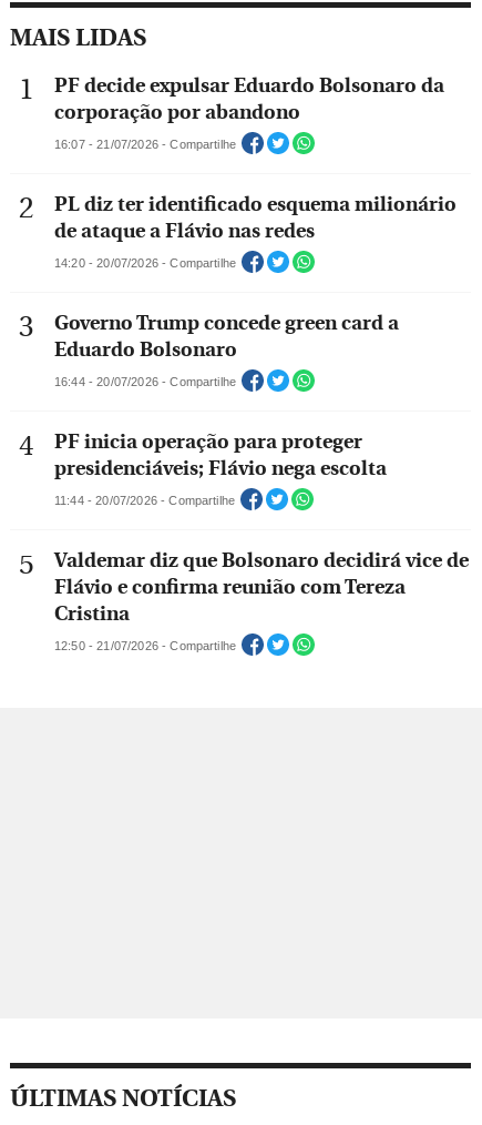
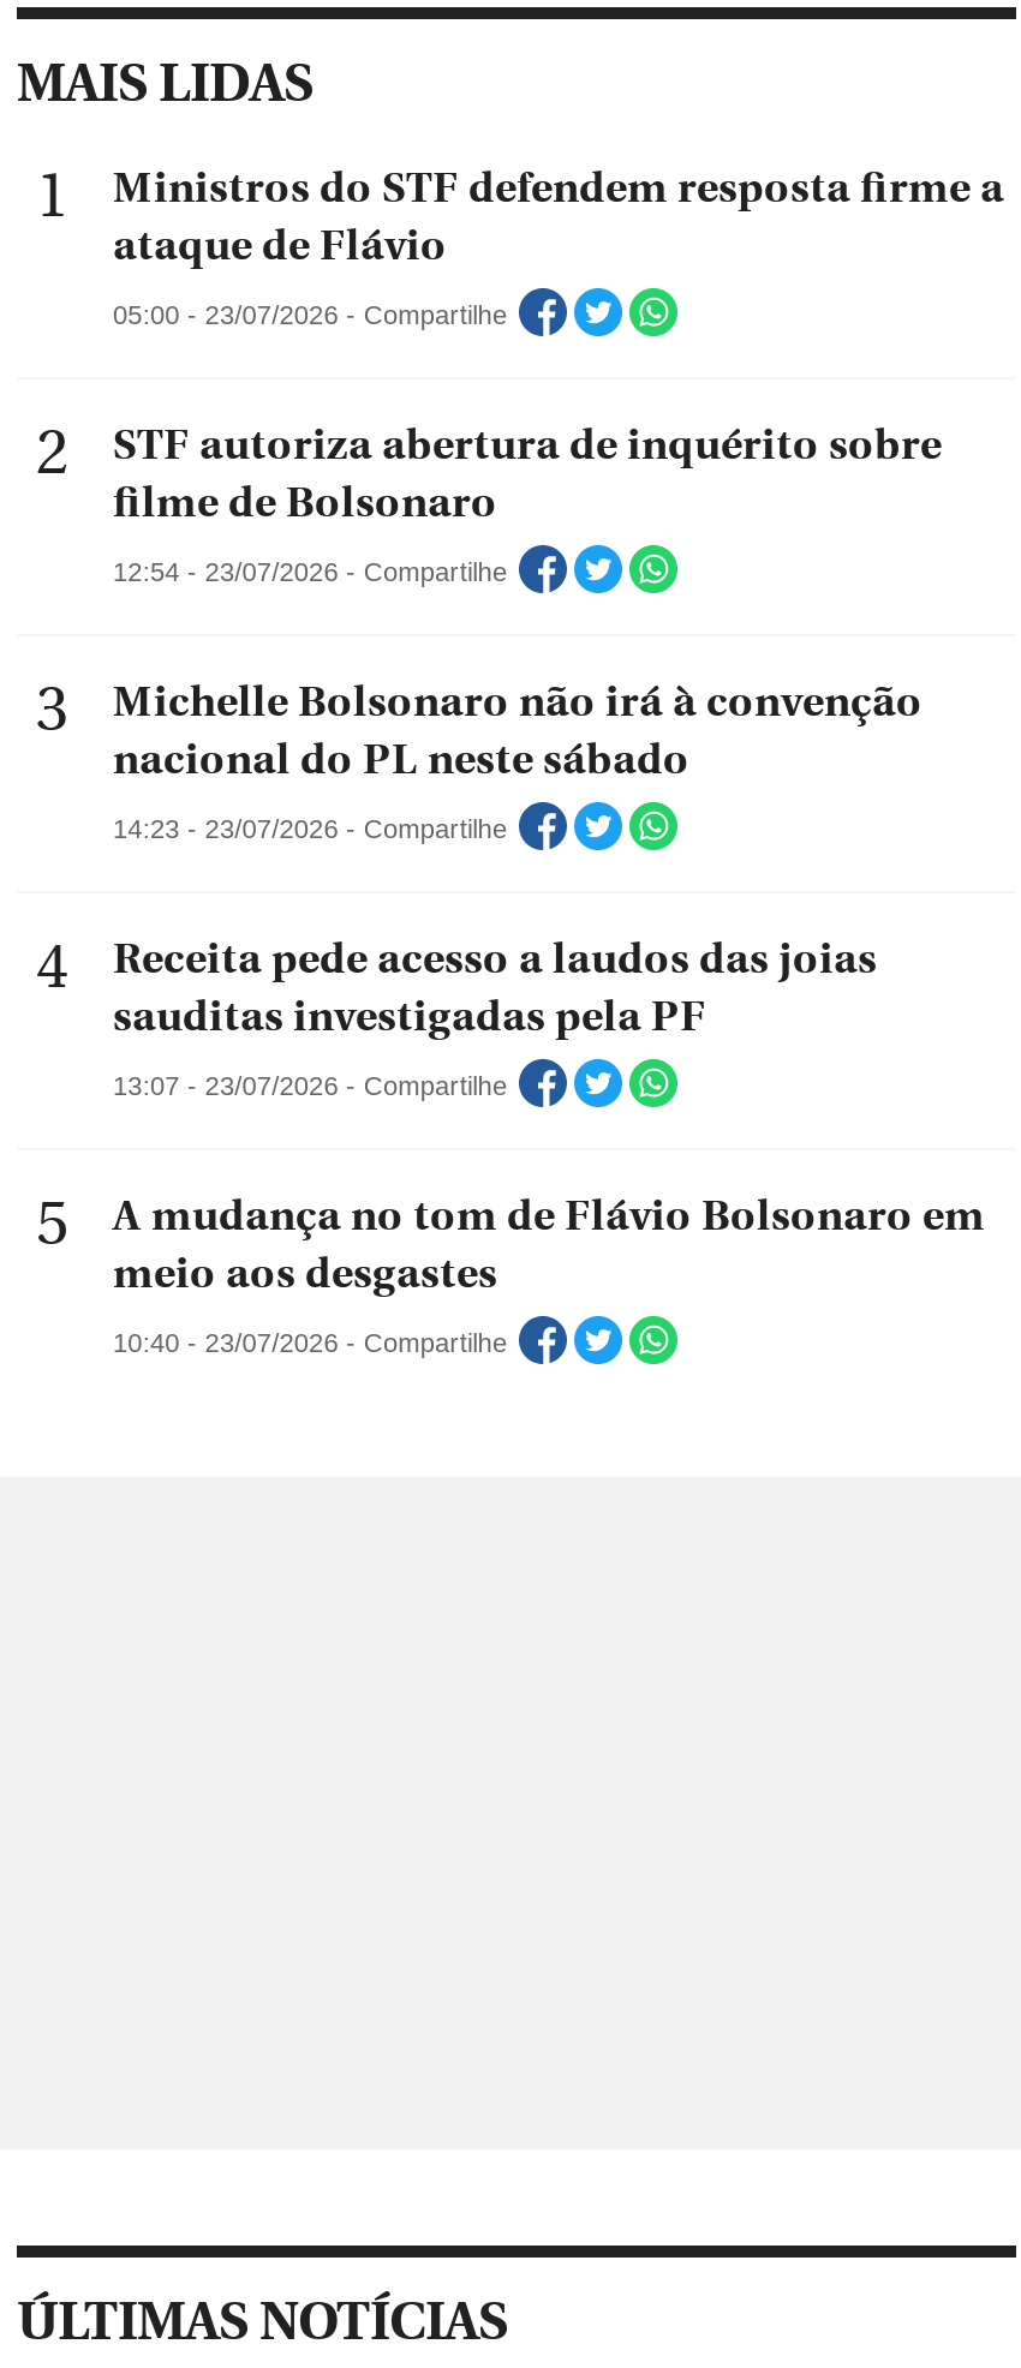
- PF decide expulsar Eduardo Bolsonaro da
- corporação por abandono
+ Ministros do STF defendem resposta firme a
+ ataque de Flávio

- 16:07 - 21/07/2026 - Compartilhe
+ 05:00 - 23/07/2026 - Compartilhe

- PL diz ter identificado esquema milionário
- de ataque a Flávio nas redes
+ STF autoriza abertura de inquérito sobre
+ filme de Bolsonaro

- 14:20 - 20/07/2026 - Compartilhe
+ 12:54 - 23/07/2026 - Compartilhe

- Governo Trump concede green card a
- Eduardo Bolsonaro
+ Michelle Bolsonaro não irá à convenção
+ nacional do PL neste sábado

- 16:44 - 20/07/2026 - Compartilhe
+ 14:23 - 23/07/2026 - Compartilhe

- PF inicia operação para proteger
- presidenciáveis; Flávio nega escolta
+ Receita pede acesso a laudos das joias
+ sauditas investigadas pela PF

- 11:44 - 20/07/2026 - Compartilhe
+ 13:07 - 23/07/2026 - Compartilhe

- Valdemar diz que Bolsonaro decidirá vice de
- Flávio e confirma reunião com Tereza
- Cristina
+ A mudança no tom de Flávio Bolsonaro em
+ meio aos desgastes

- 12:50 - 21/07/2026 - Compartilhe
+ 10:40 - 23/07/2026 - Compartilhe
